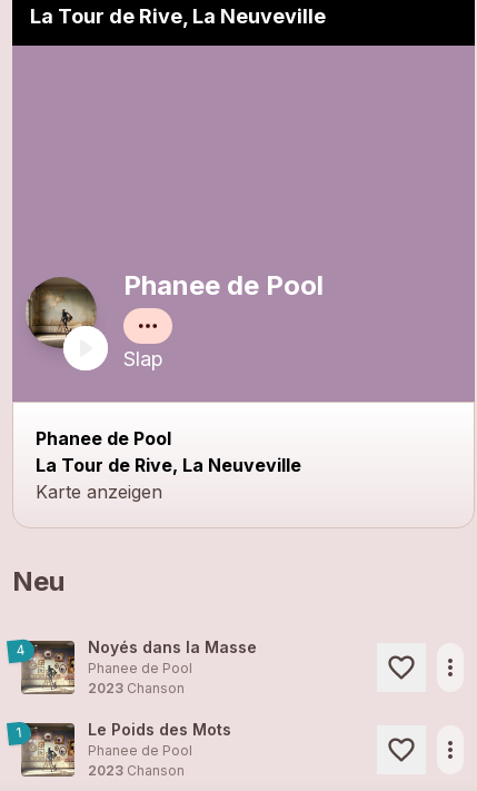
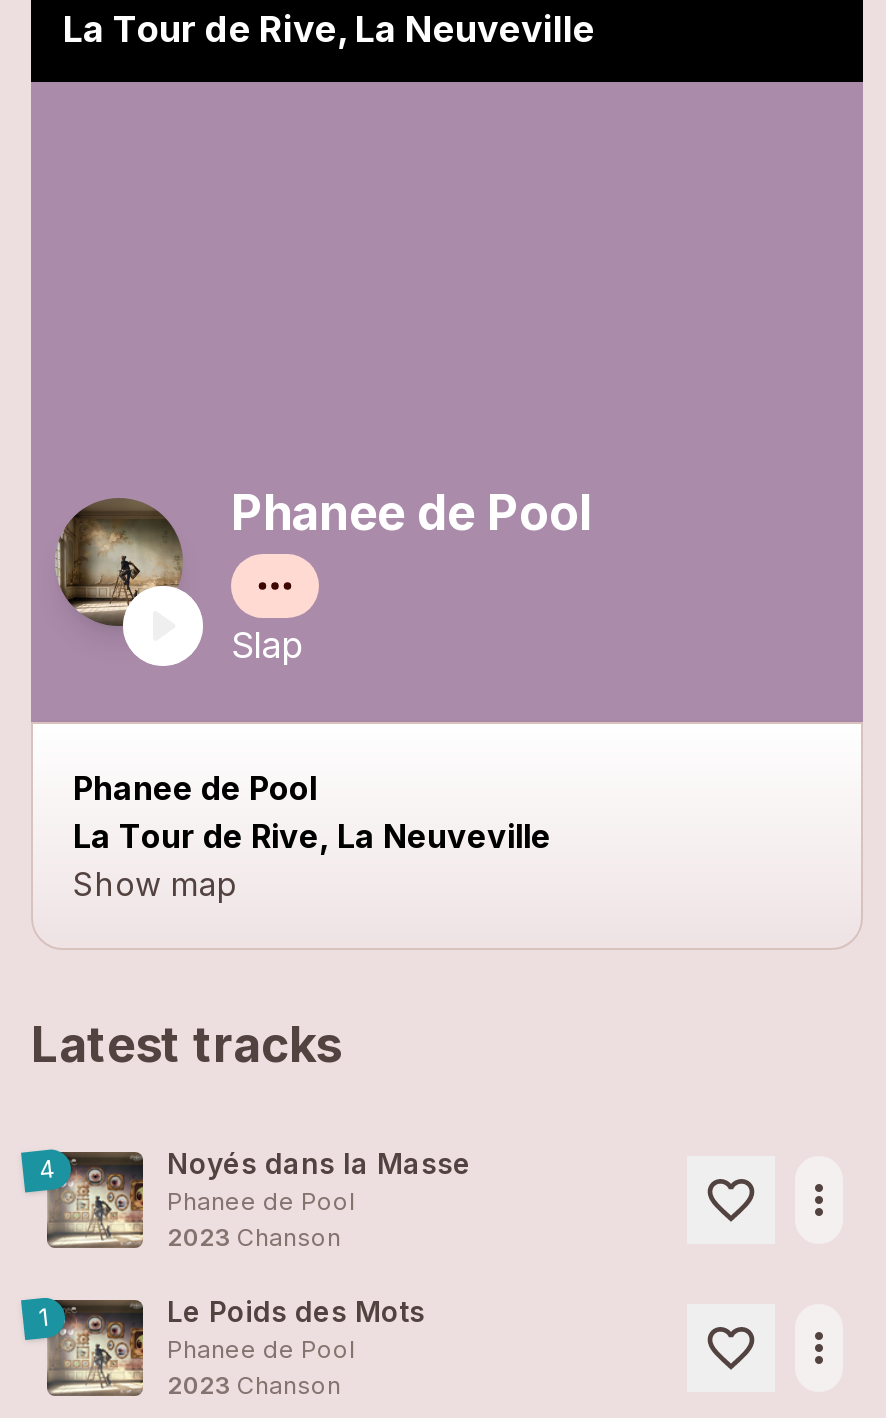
- Karte anzeigen
+ Show map

- Neu
+ Latest tracks
